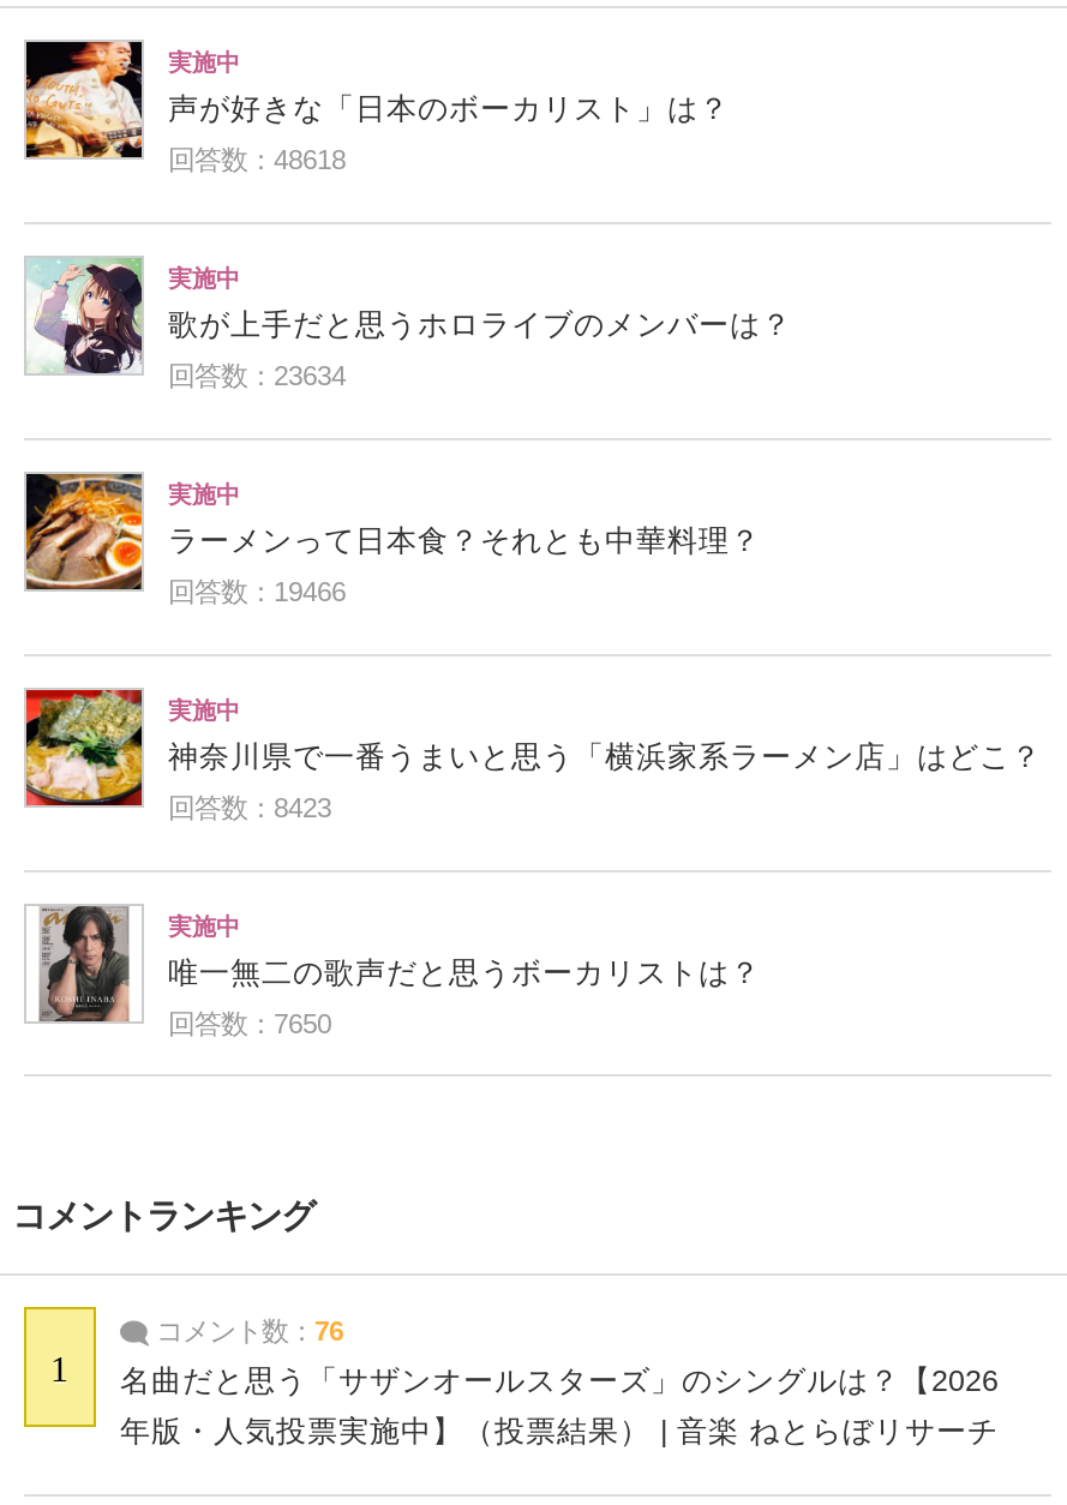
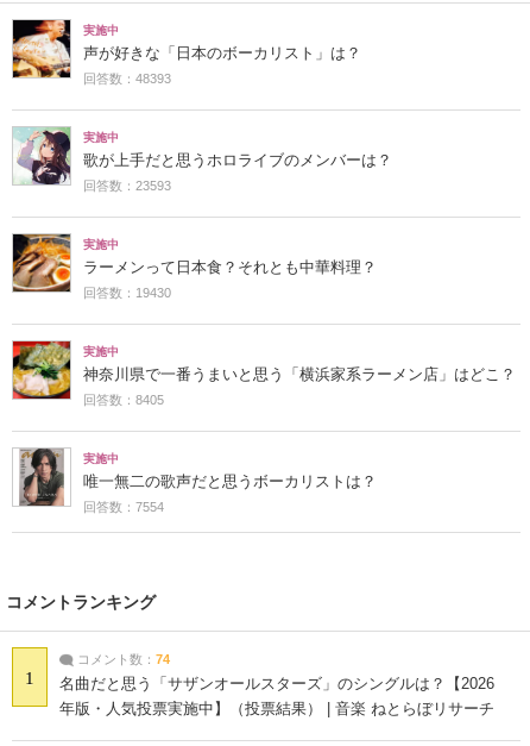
- 回答数：48618
+ 回答数：48393

- 回答数：23634
+ 回答数：23593

- 回答数：19466
+ 回答数：19430

- 回答数：8423
+ 回答数：8405

- 回答数：7650
+ 回答数：7554

- コメント数：76
+ コメント数：74
